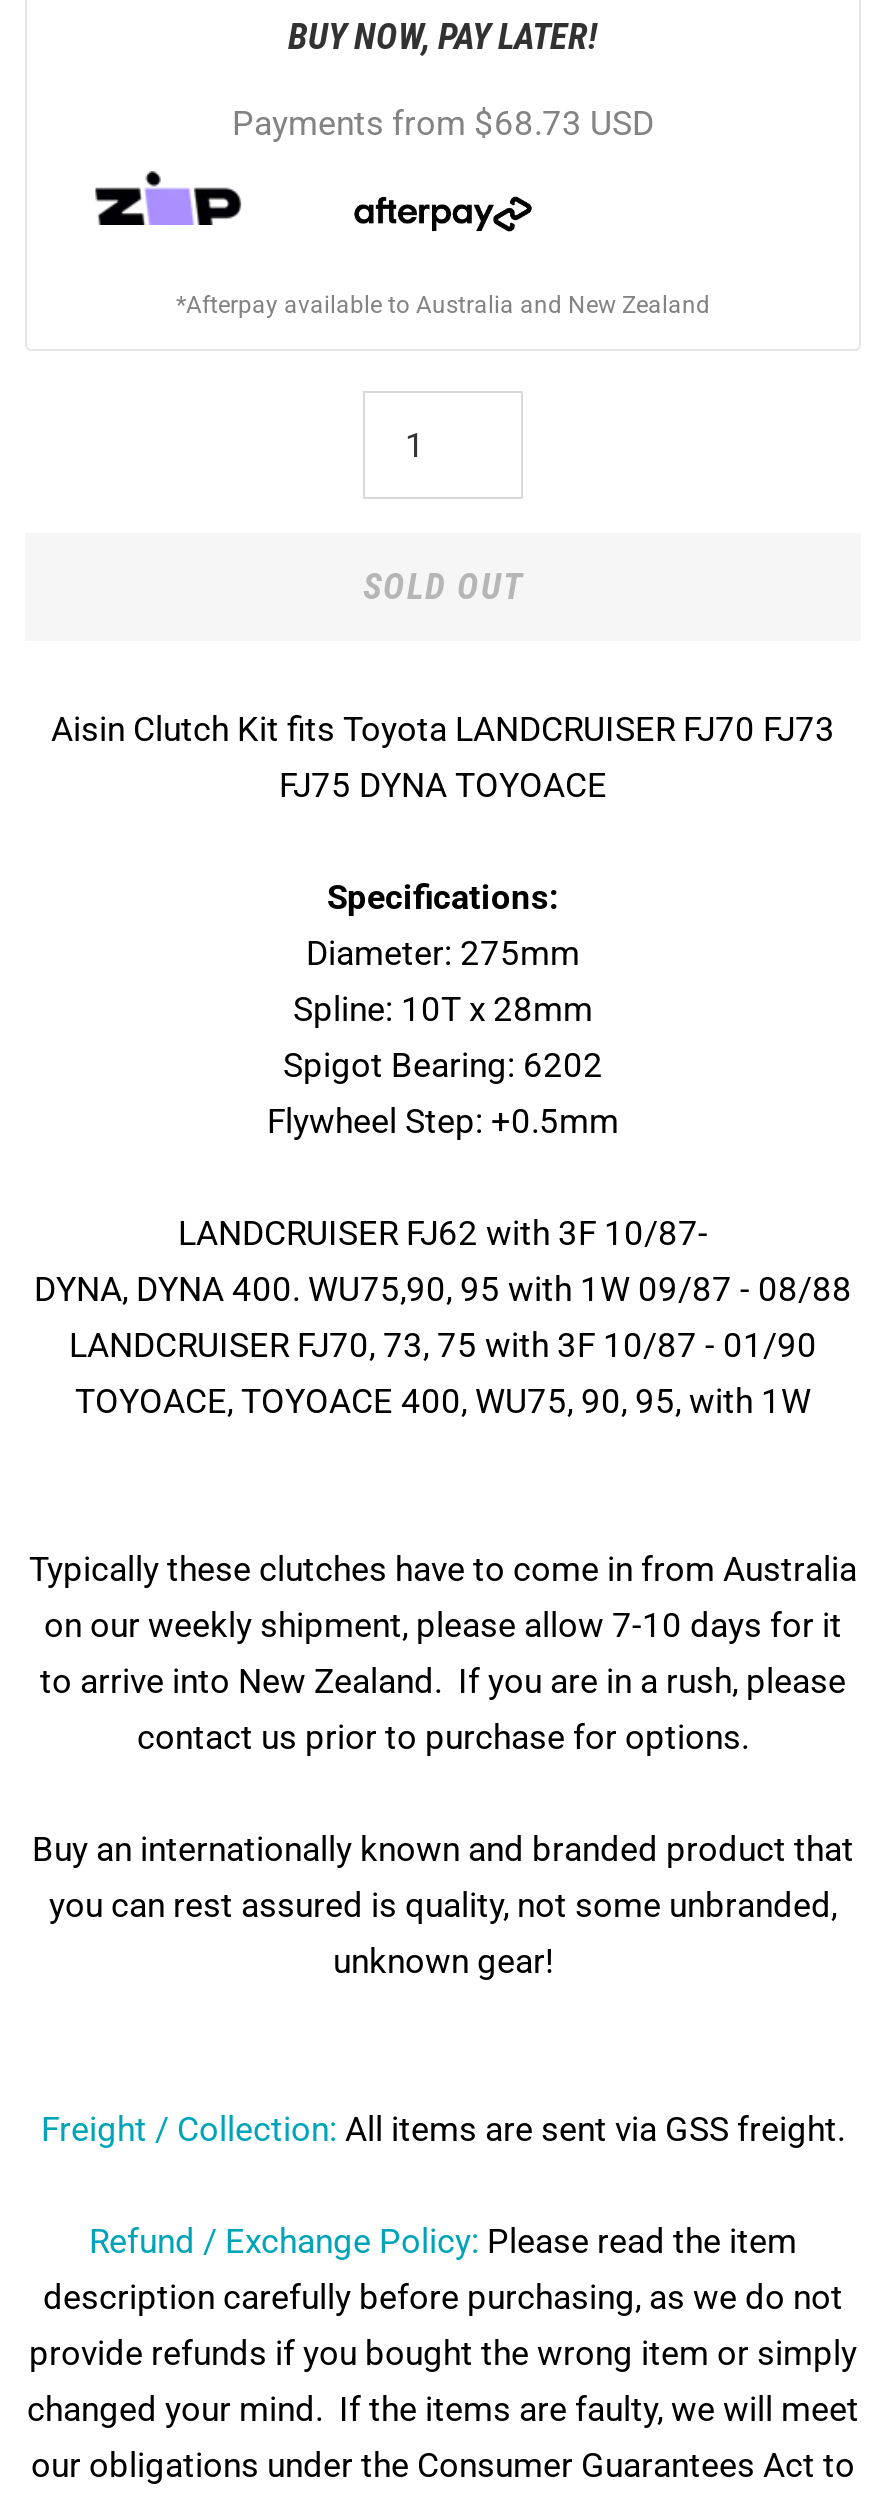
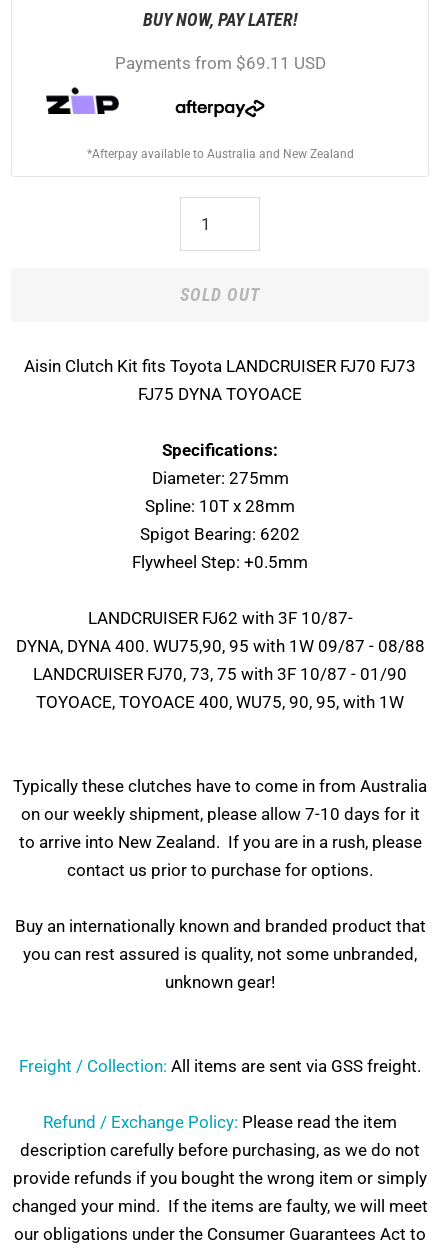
- Payments from $68.73 USD
+ Payments from $69.11 USD
